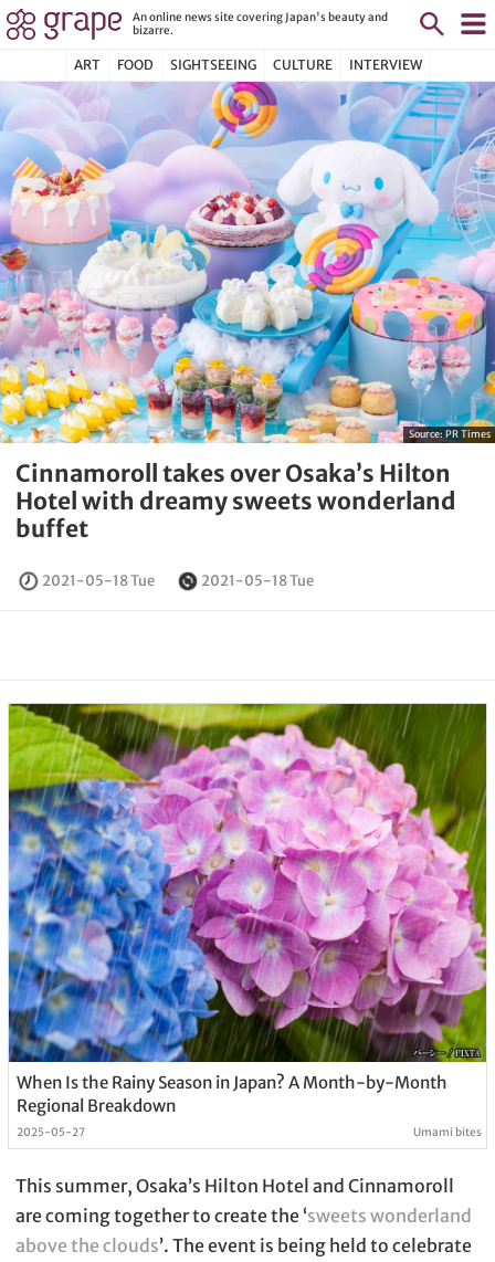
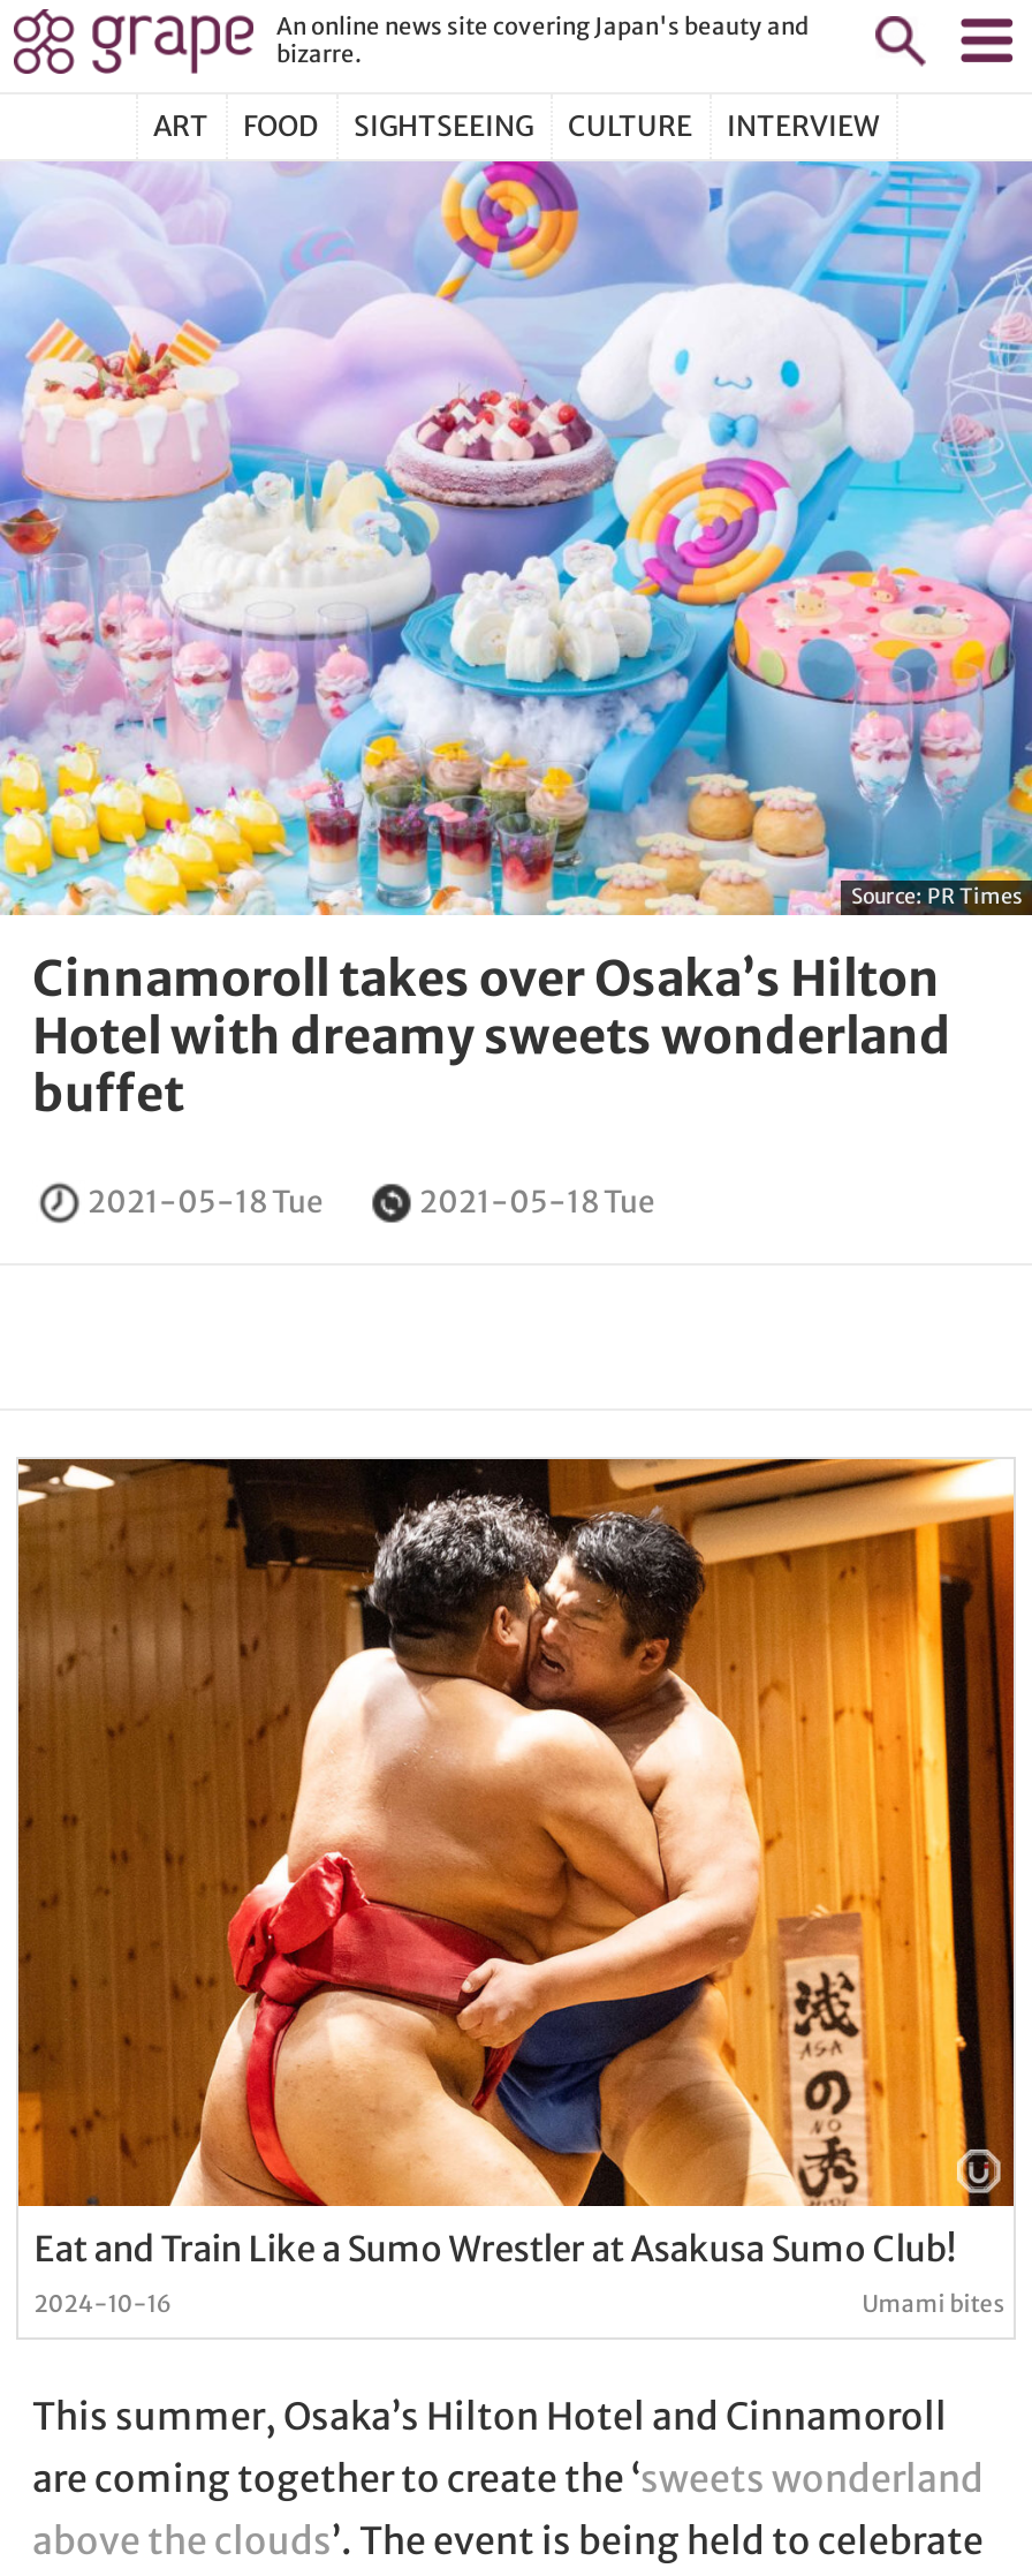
- [image]
- When Is the Rainy Season in Japan? A Month-by-Month
- Regional Breakdown
- 2025-05-27
+ [image]
+ Eat and Train Like a Sumo Wrestler at Asakusa Sumo Club!
+ 2024-10-16
